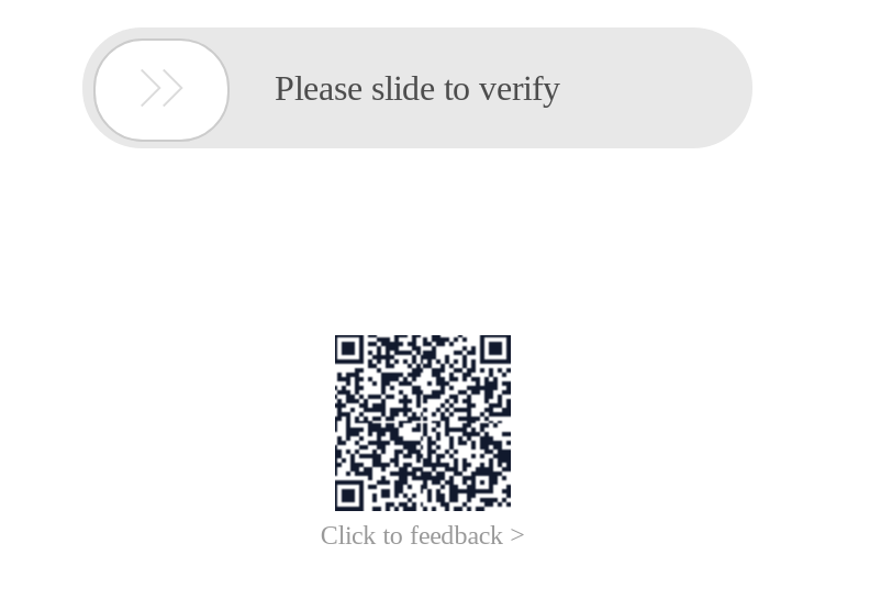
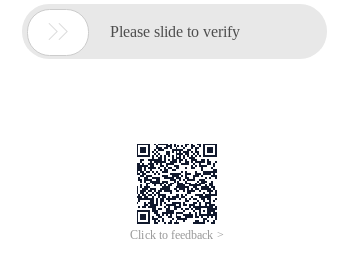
- [image]
+ [image]
